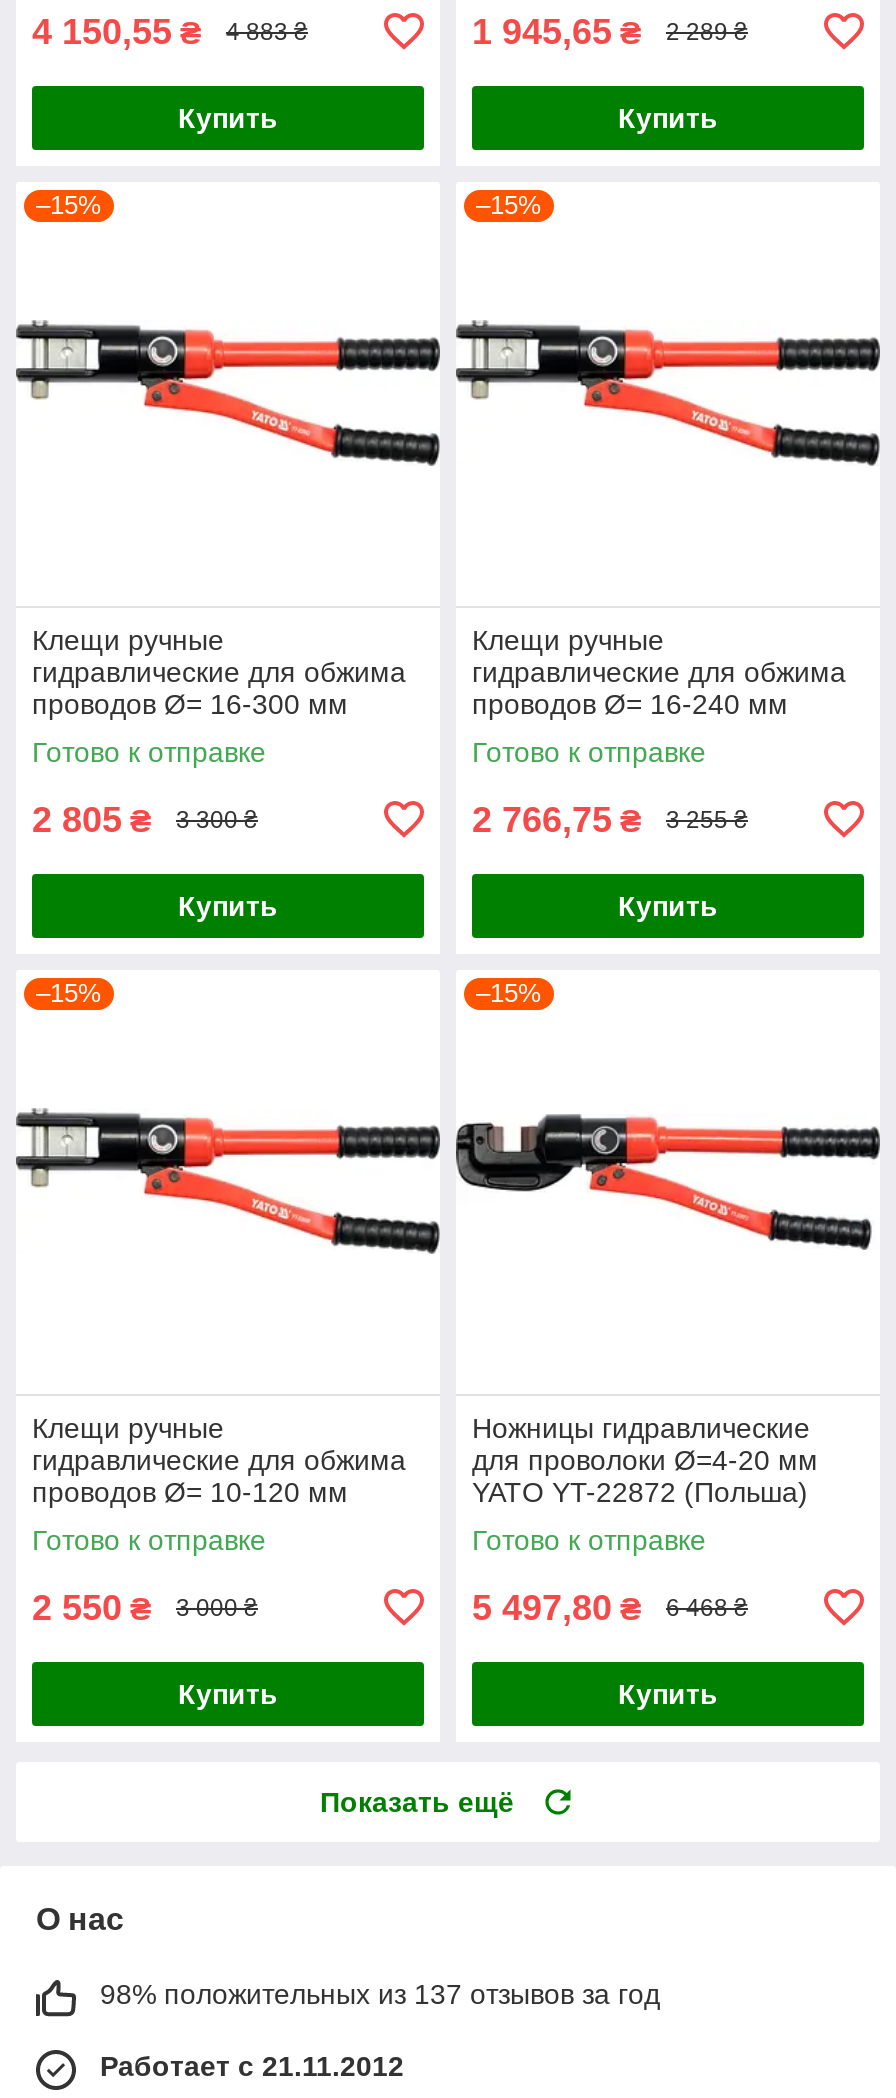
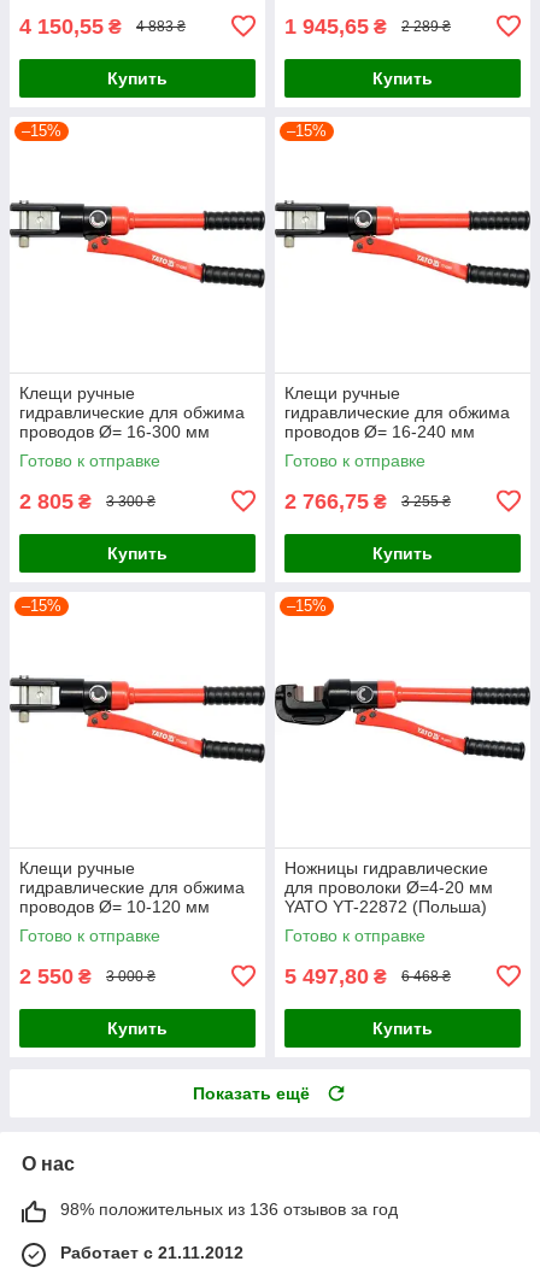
- 98% положительных из 137 отзывов за год
+ 98% положительных из 136 отзывов за год
